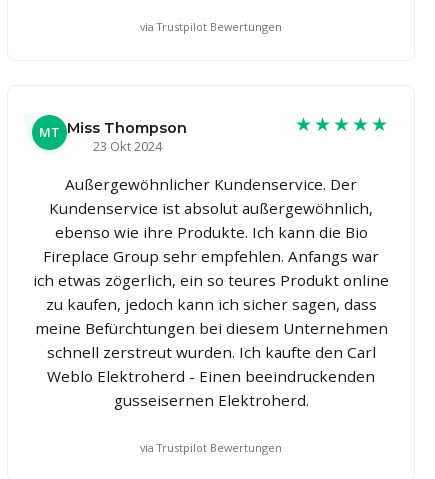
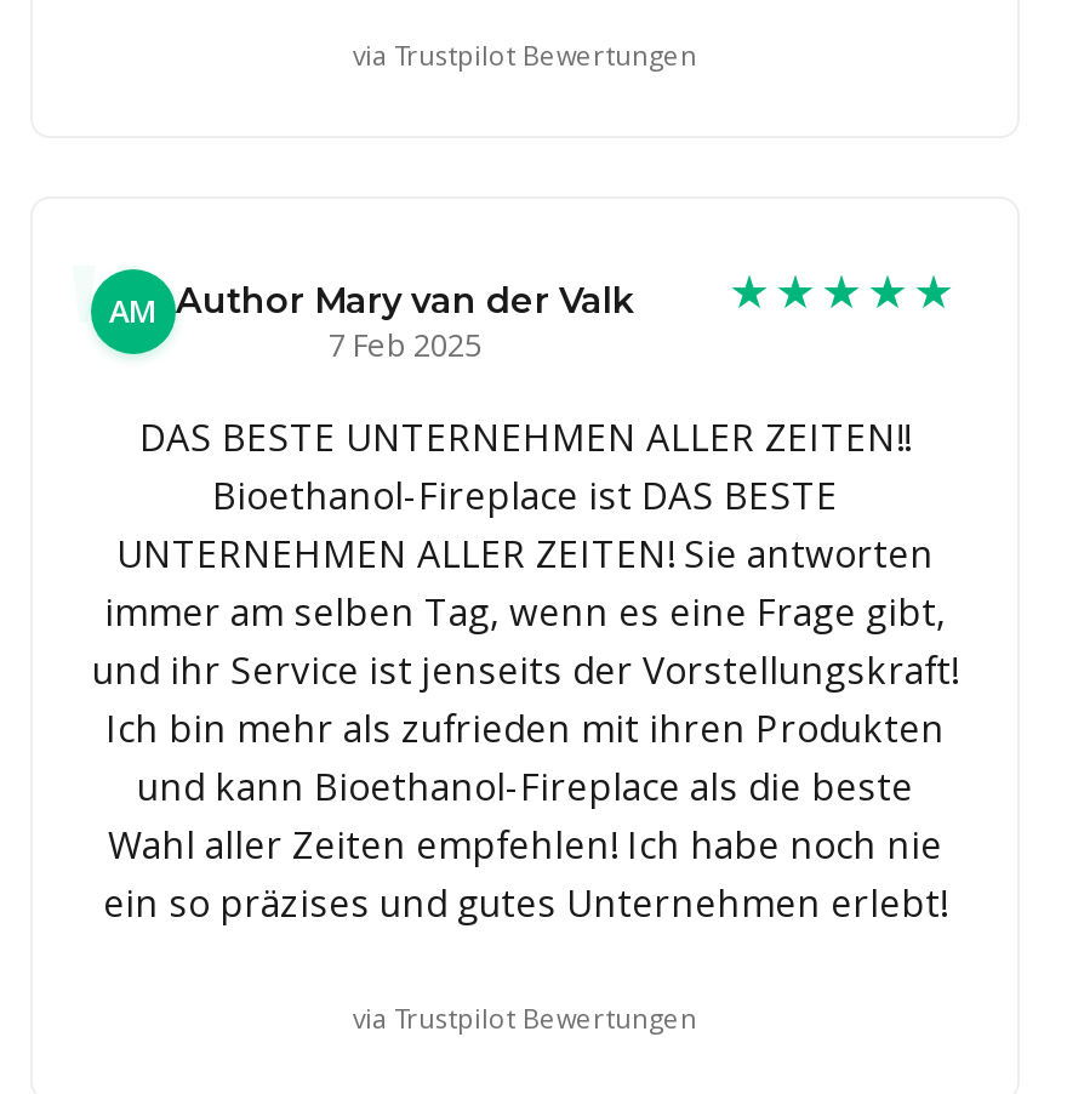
- MT Miss Thompson
- 23 Okt 2024
+ AM Author Mary van der Valk
+ 7 Feb 2025

- Außergewöhnlicher Kundenservice. Der
- Kundenservice ist absolut außergewöhnlich,
- ebenso wie ihre Produkte. Ich kann die Bio
- Fireplace Group sehr empfehlen. Anfangs war
- ich etwas zögerlich, ein so teures Produkt online
- zu kaufen, jedoch kann ich sicher sagen, dass
- meine Befürchtungen bei diesem Unternehmen
- schnell zerstreut wurden. Ich kaufte den Carl
- Weblo Elektroherd - Einen beeindruckenden
- gusseisernen Elektroherd.
+ DAS BESTE UNTERNEHMEN ALLER ZEITEN!!
+ Bioethanol-Fireplace ist DAS BESTE
+ UNTERNEHMEN ALLER ZEITEN! Sie antworten
+ immer am selben Tag, wenn es eine Frage gibt,
+ und ihr Service ist jenseits der Vorstellungskraft!
+ Ich bin mehr als zufrieden mit ihren Produkten
+ und kann Bioethanol-Fireplace als die beste
+ Wahl aller Zeiten empfehlen! Ich habe noch nie
+ ein so präzises und gutes Unternehmen erlebt!
